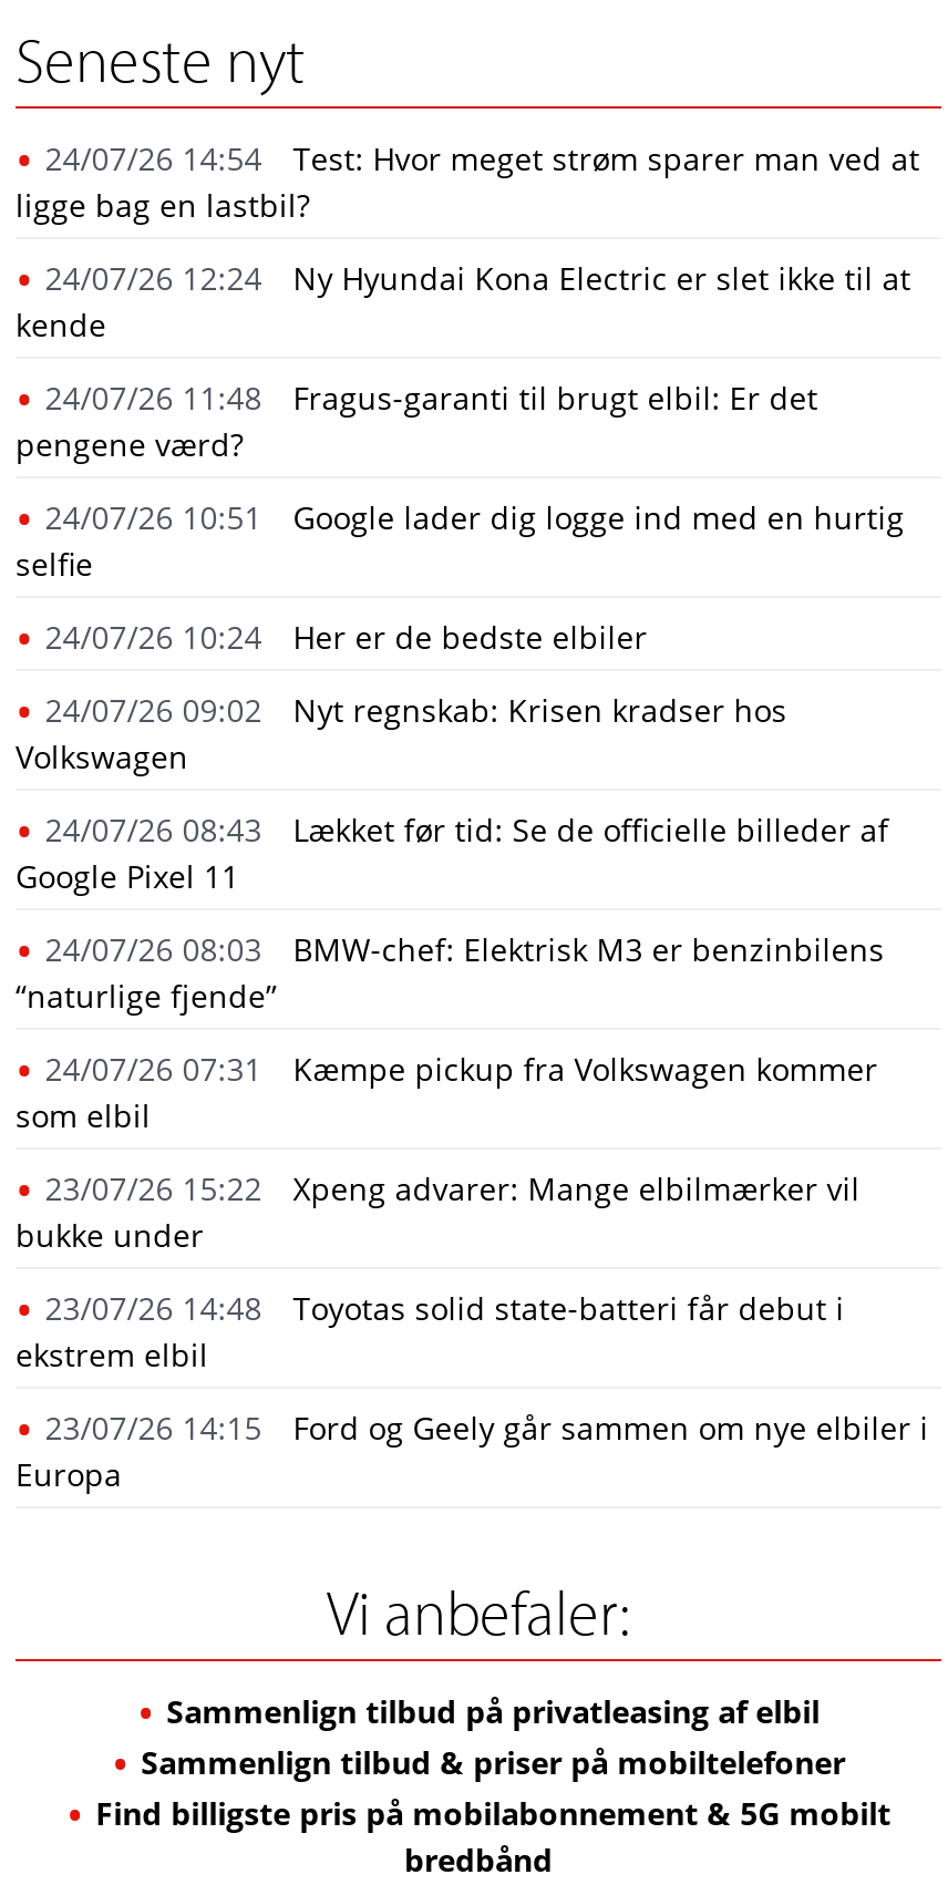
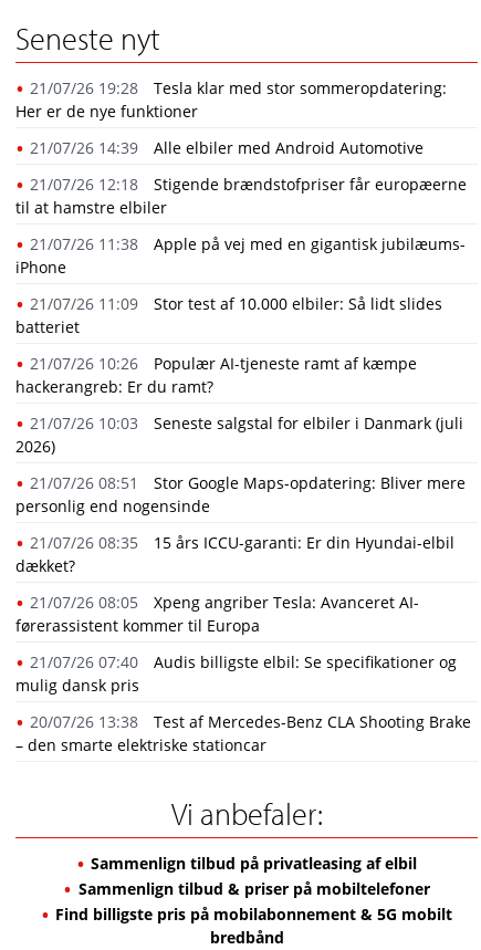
- 24/07/26 14:54
- Test: Hvor meget strøm sparer man ved at
- ligge bag en lastbil?
+ 21/07/26 19:28
+ Tesla klar med stor sommeropdatering:
+ Her er de nye funktioner

- 24/07/26 12:24
- Ny Hyundai Kona Electric er slet ikke til at
- kende
+ 21/07/26 14:39
+ Alle elbiler med Android Automotive

- 24/07/26 11:48
- Fragus-garanti til brugt elbil: Er det
- pengene værd?
+ 21/07/26 12:18
+ Stigende brændstofpriser får europæerne
+ til at hamstre elbiler

- 24/07/26 10:51
- Google lader dig logge ind med en hurtig
- selfie
+ 21/07/26 11:38
+ Apple på vej med en gigantisk jubilæums-
+ iPhone

- 24/07/26 10:24
- Her er de bedste elbiler
+ 21/07/26 11:09
+ Stor test af 10.000 elbiler: Så lidt slides
+ batteriet

- 24/07/26 09:02
- Nyt regnskab: Krisen kradser hos
- Volkswagen
+ 21/07/26 10:26
+ Populær AI-tjeneste ramt af kæmpe
+ hackerangreb: Er du ramt?

- 24/07/26 08:43
- Lækket før tid: Se de officielle billeder af
- Google Pixel 11
+ 21/07/26 10:03
+ Seneste salgstal for elbiler i Danmark (juli
+ 2026)

- 24/07/26 08:03
- BMW-chef: Elektrisk M3 er benzinbilens
- “naturlige fjende”
+ 21/07/26 08:51
+ Stor Google Maps-opdatering: Bliver mere
+ personlig end nogensinde

- 24/07/26 07:31
- Kæmpe pickup fra Volkswagen kommer
- som elbil
+ 21/07/26 08:35
+ 15 års ICCU-garanti: Er din Hyundai-elbil
+ dækket?

- 23/07/26 15:22
- Xpeng advarer: Mange elbilmærker vil
- bukke under
+ 21/07/26 08:05
+ Xpeng angriber Tesla: Avanceret AI-
+ førerassistent kommer til Europa

- 23/07/26 14:48
- Toyotas solid state-batteri får debut i
- ekstrem elbil
+ 21/07/26 07:40
+ Audis billigste elbil: Se specifikationer og
+ mulig dansk pris

- 23/07/26 14:15
- Ford og Geely går sammen om nye elbiler i
- Europa
+ 20/07/26 13:38
+ Test af Mercedes-Benz CLA Shooting Brake
+ – den smarte elektriske stationcar
